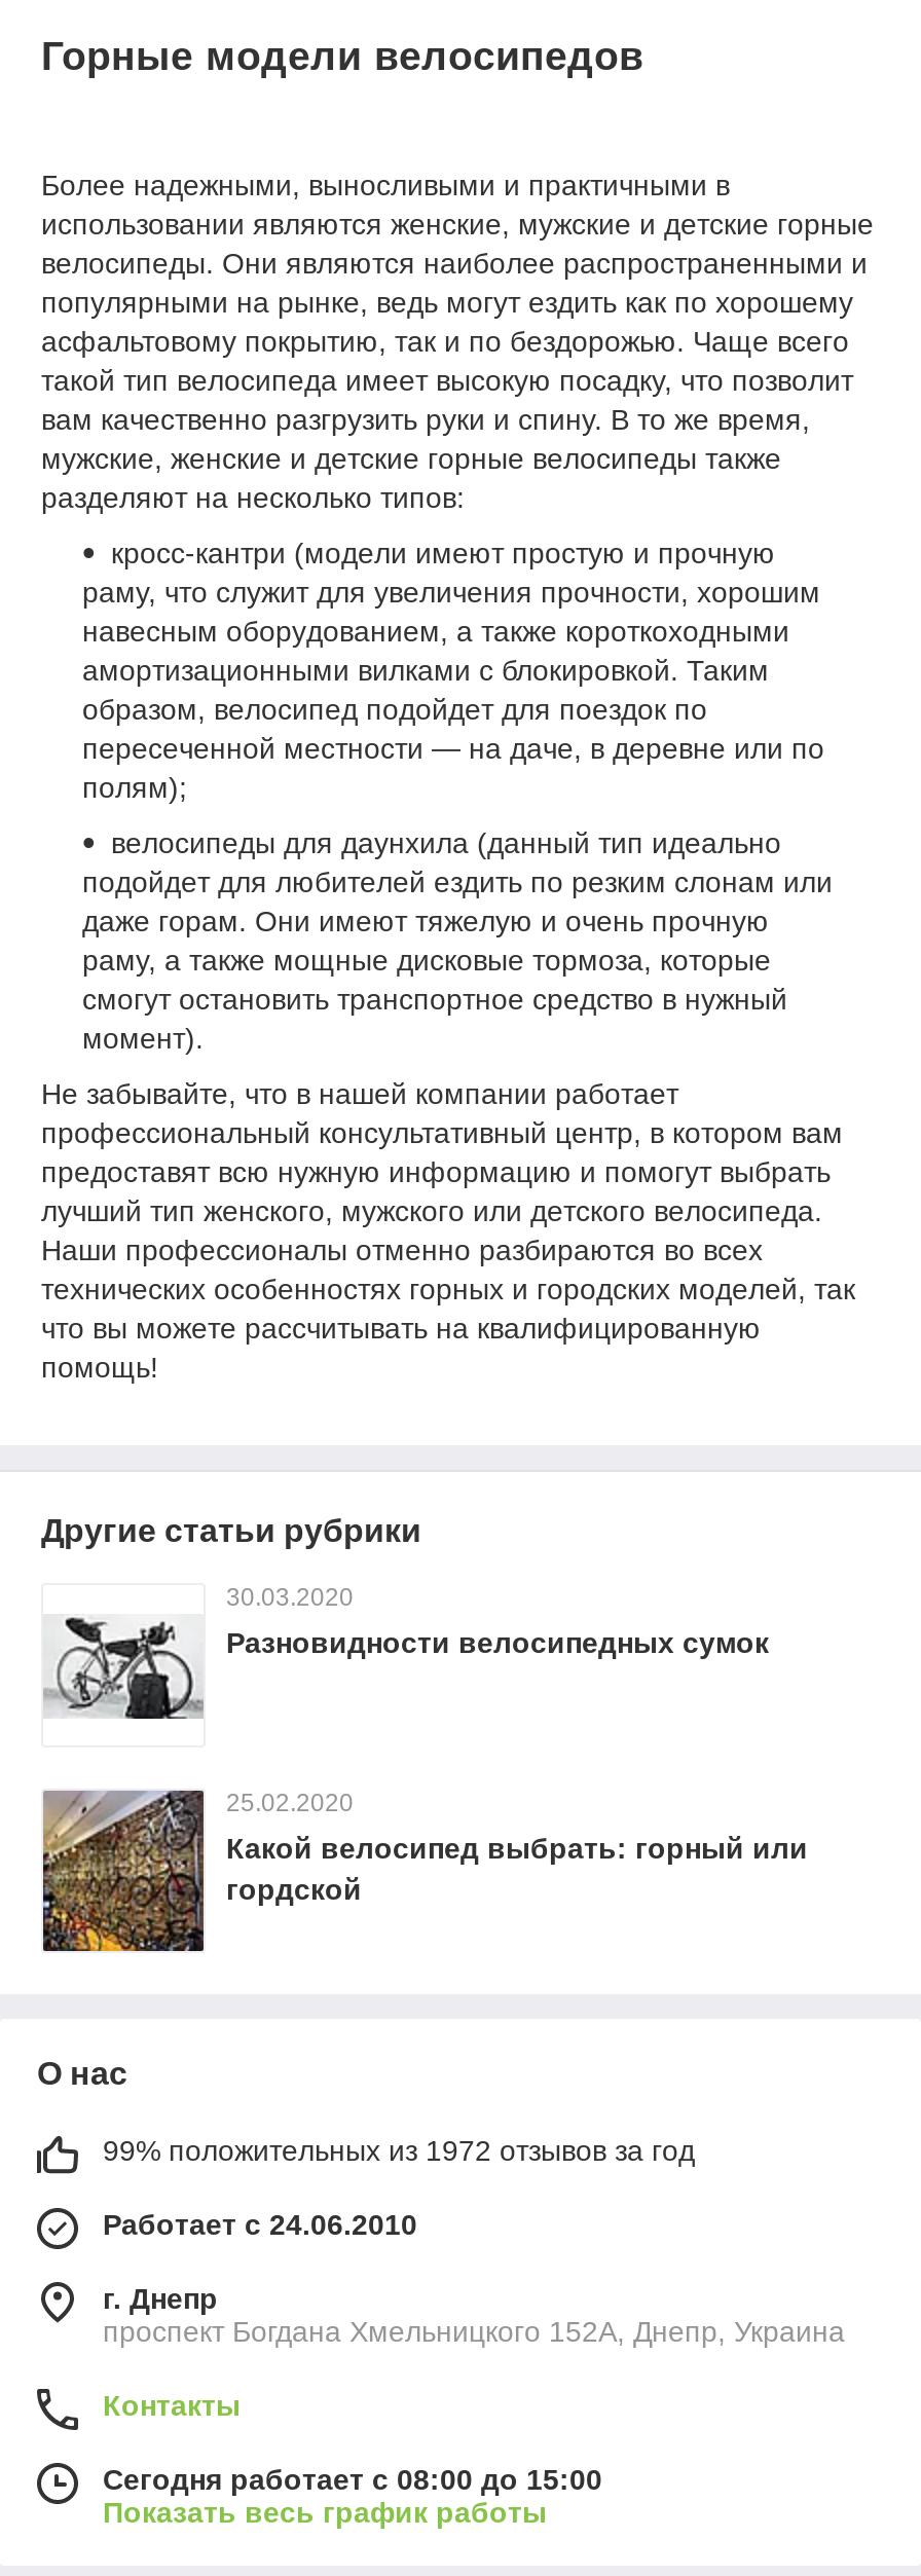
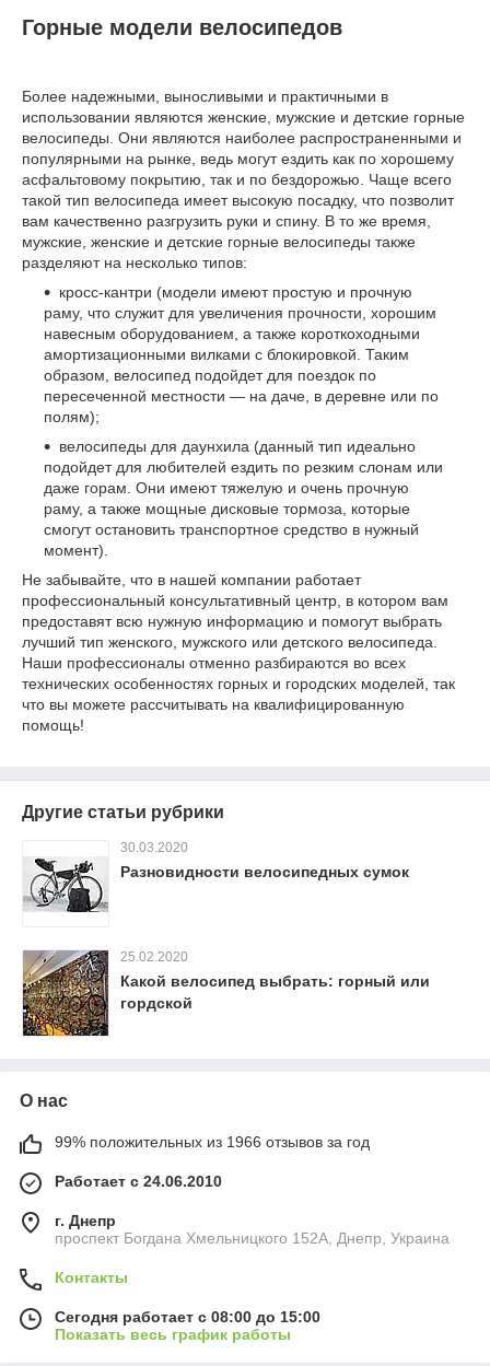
- 99% положительных из 1972 отзывов за год
+ 99% положительных из 1966 отзывов за год
